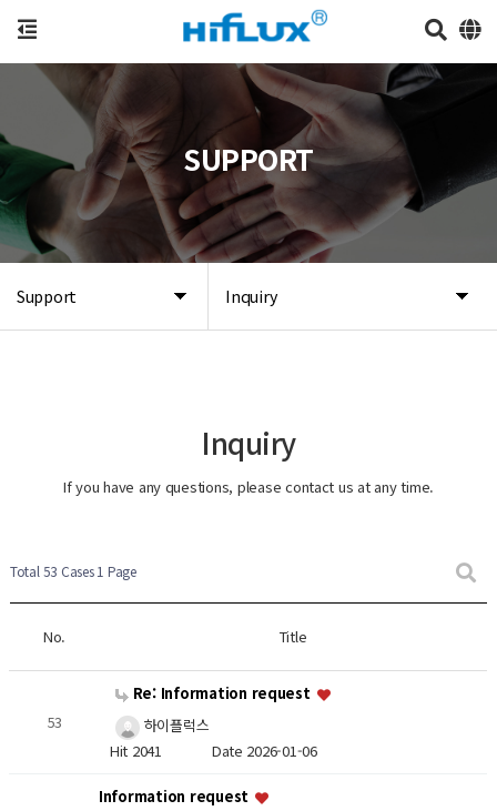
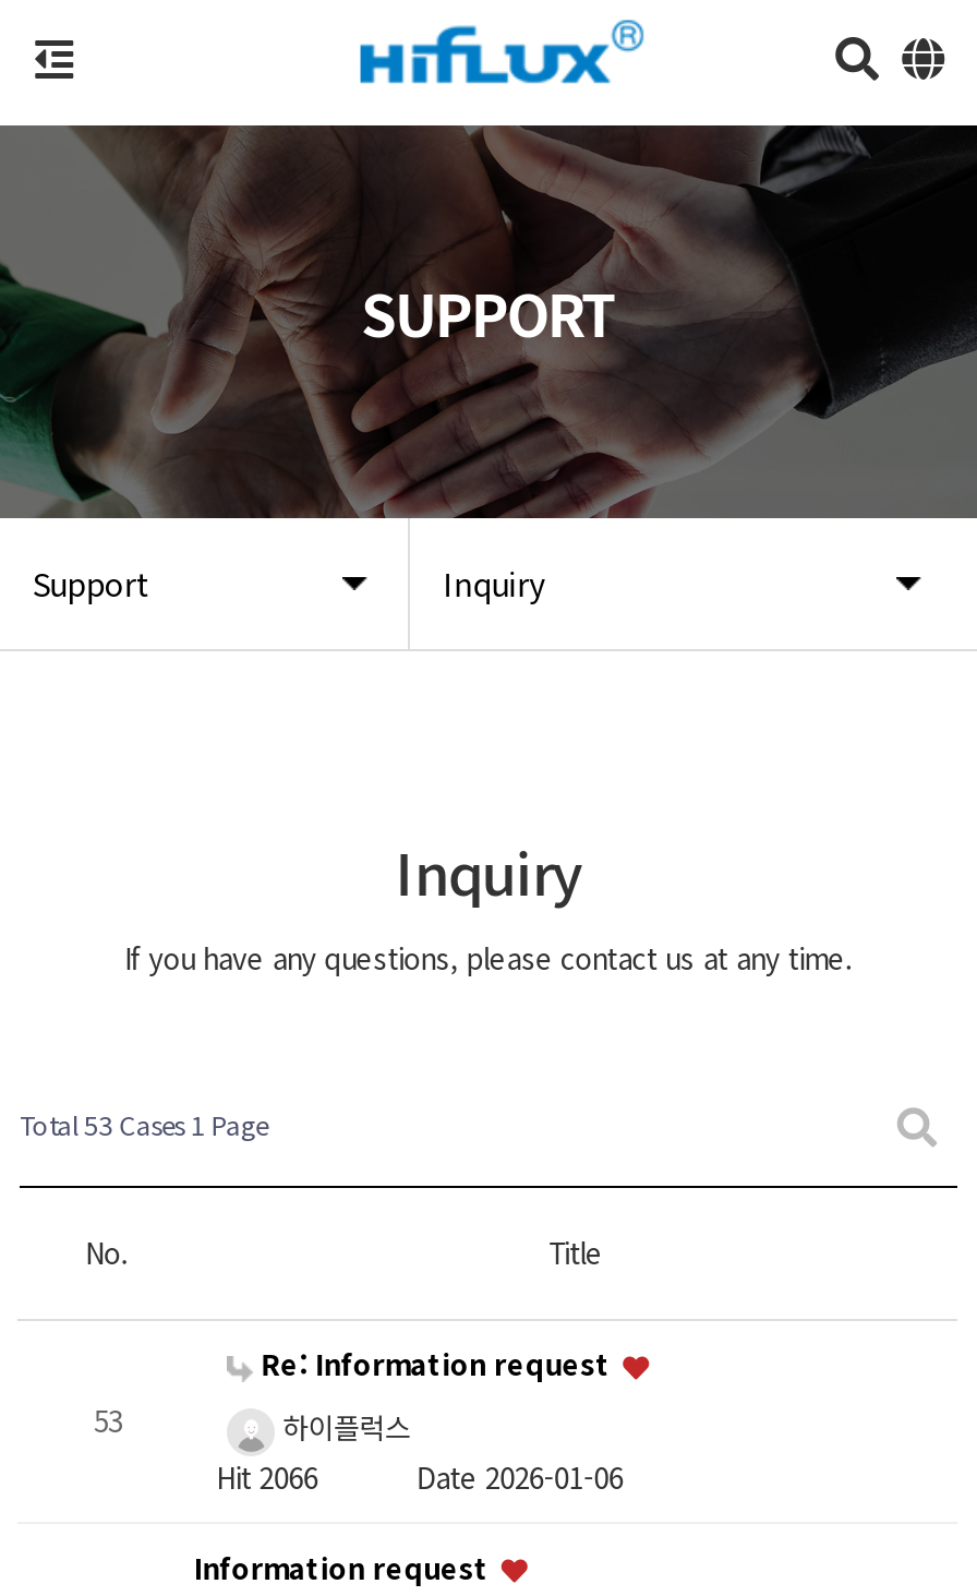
- Hit 2041 Date 2026-01-06
+ Hit 2066 Date 2026-01-06
